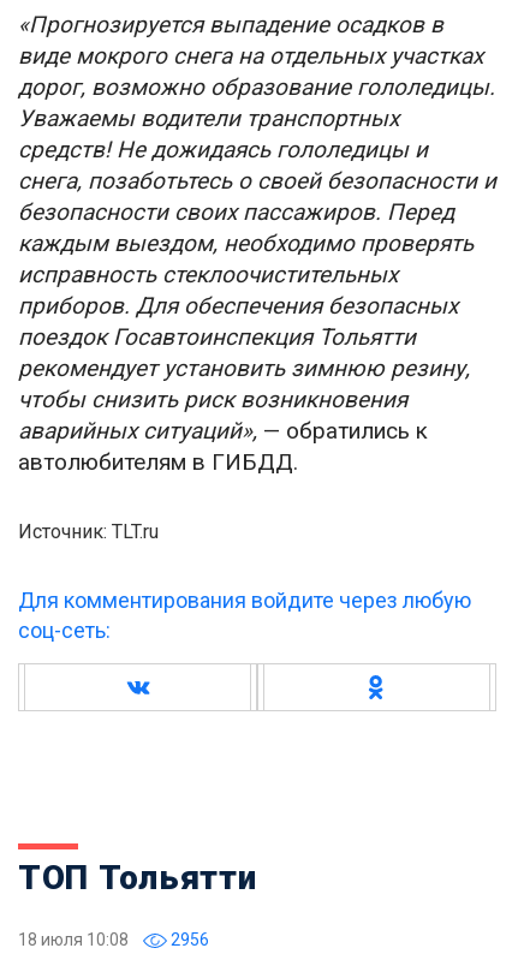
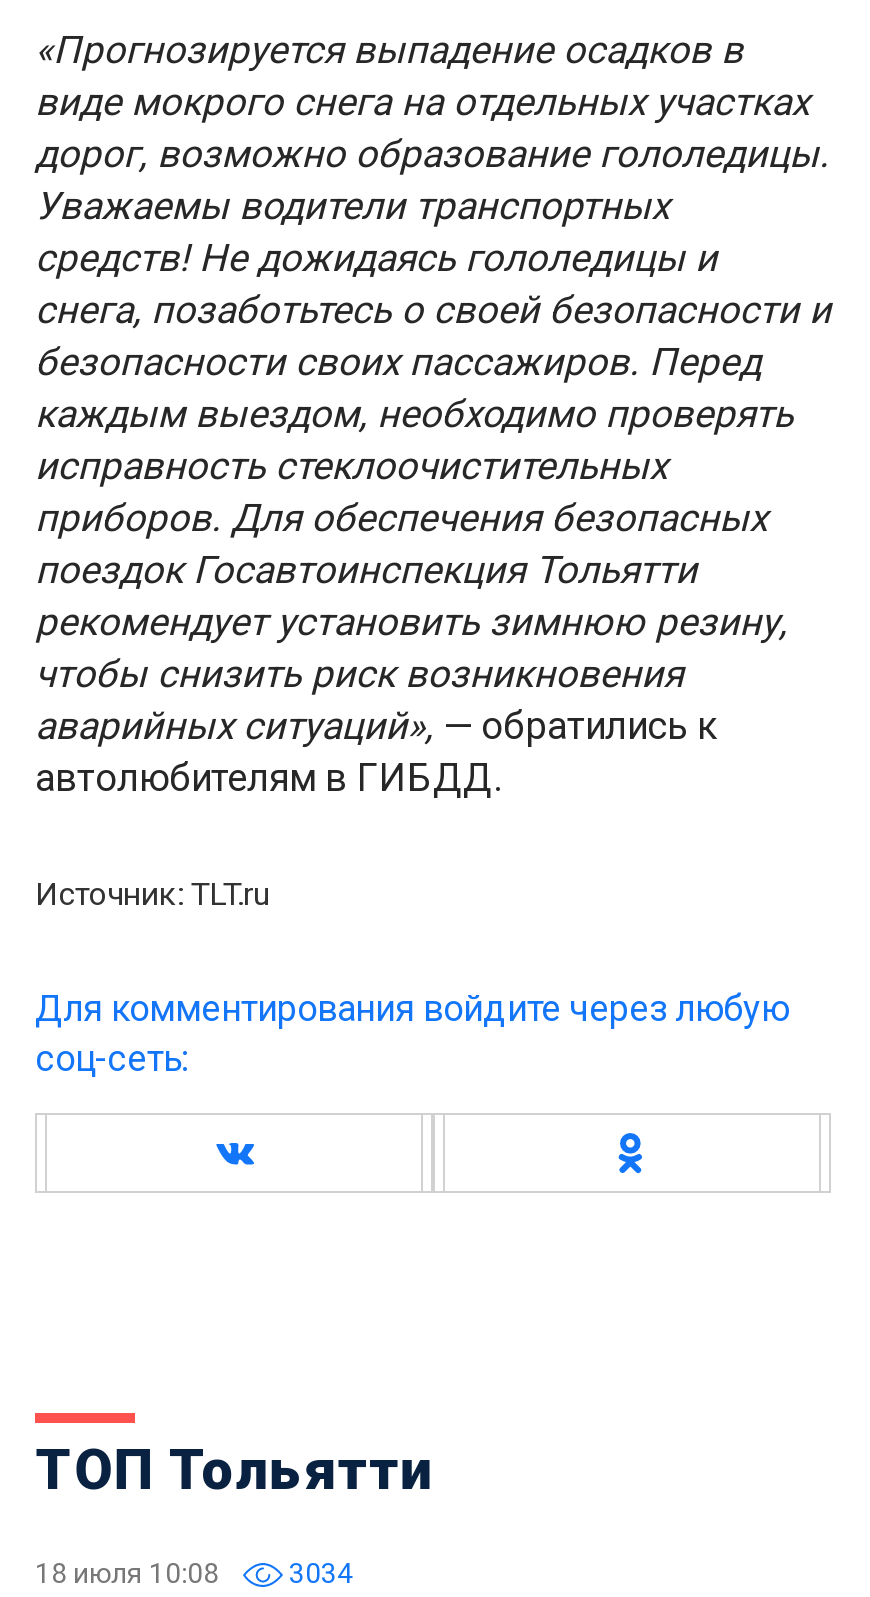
- 18 июля 10:08 2956
+ 18 июля 10:08 3034
